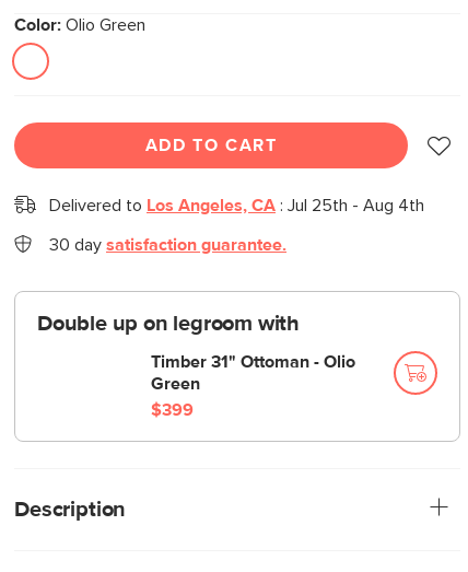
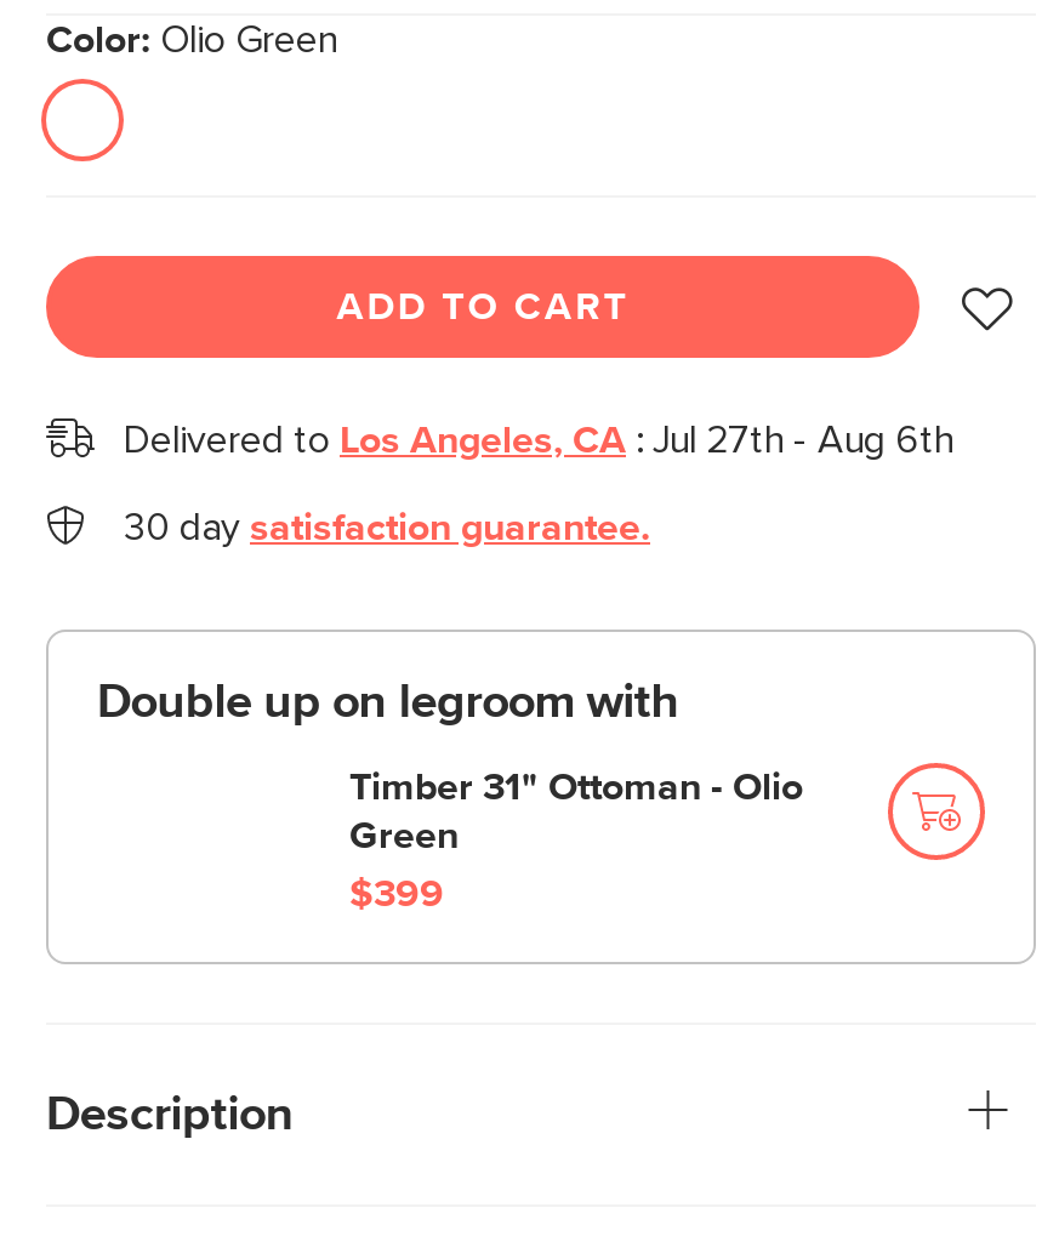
- Delivered to Los Angeles, CA: Jul 25th - Aug 4th
+ Delivered to Los Angeles, CA: Jul 27th - Aug 6th
